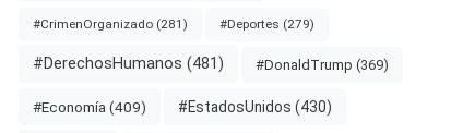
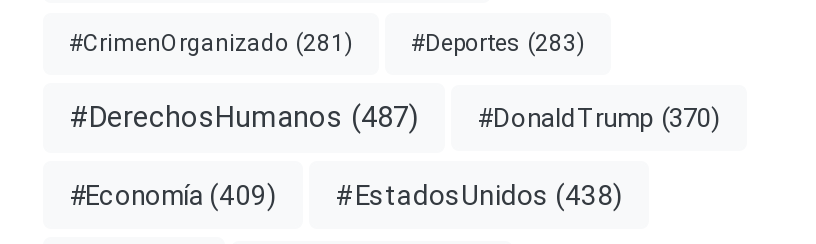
- #Deportes (279)
+ #Deportes (283)

- #DerechosHumanos (481)
+ #DerechosHumanos (487)

- #DonaldTrump (369)
+ #DonaldTrump (370)

- #EstadosUnidos (430)
+ #EstadosUnidos (438)
